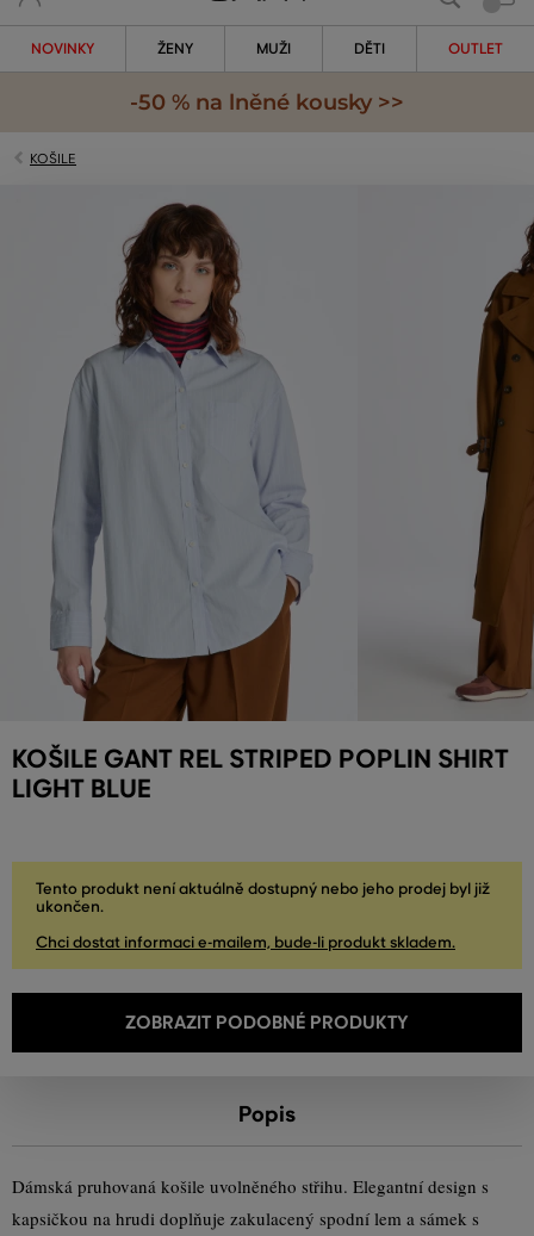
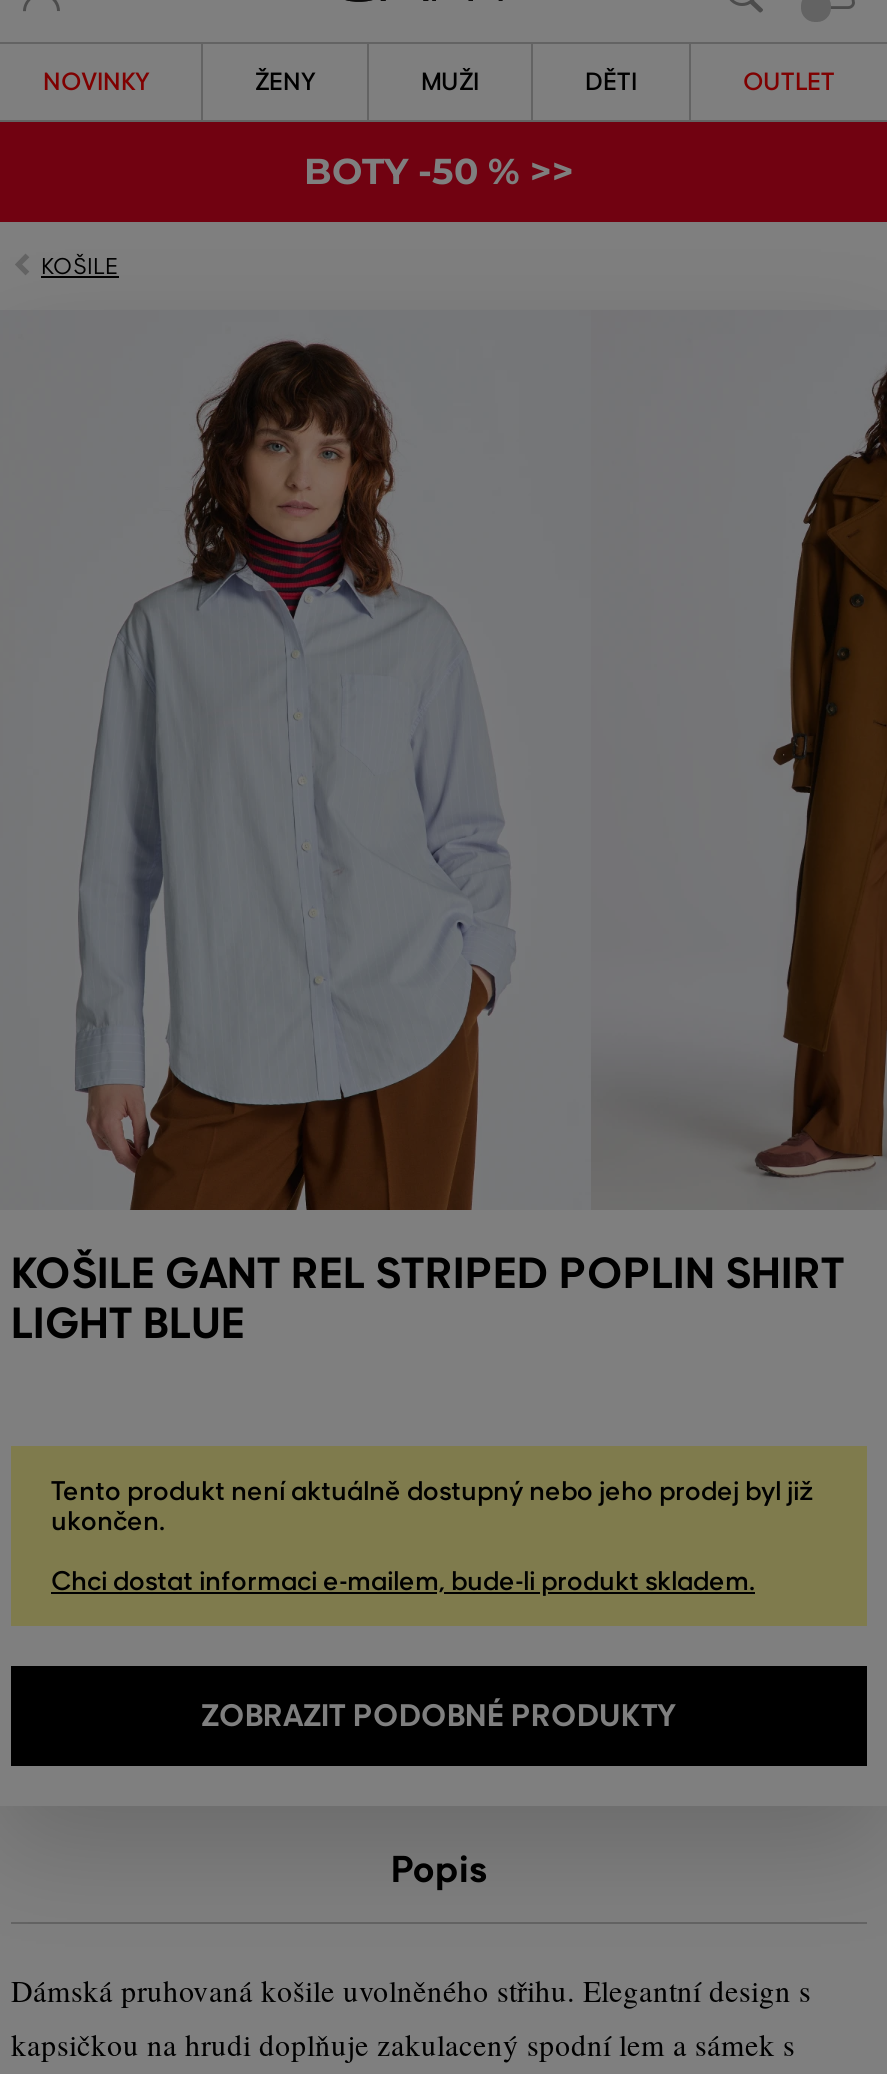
- -50 % na lněné kousky >>
+ BOTY -50 % >>
